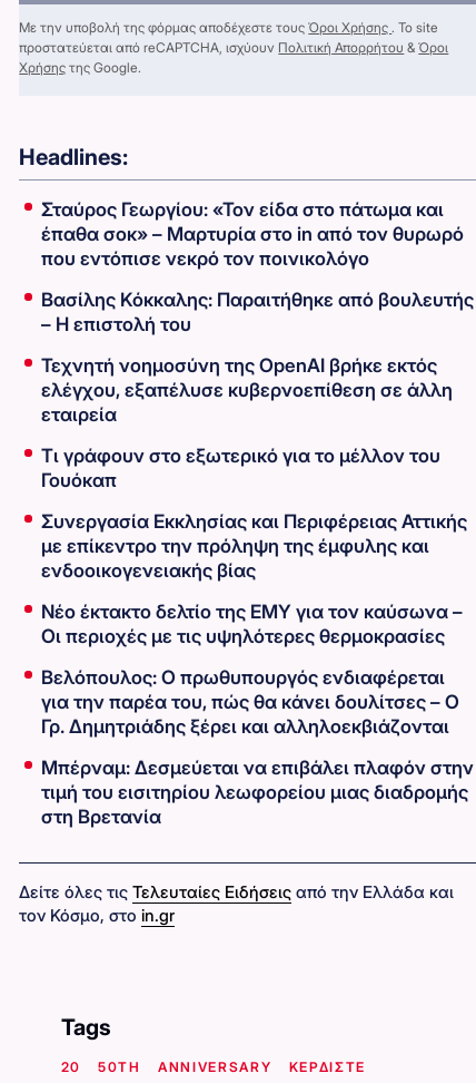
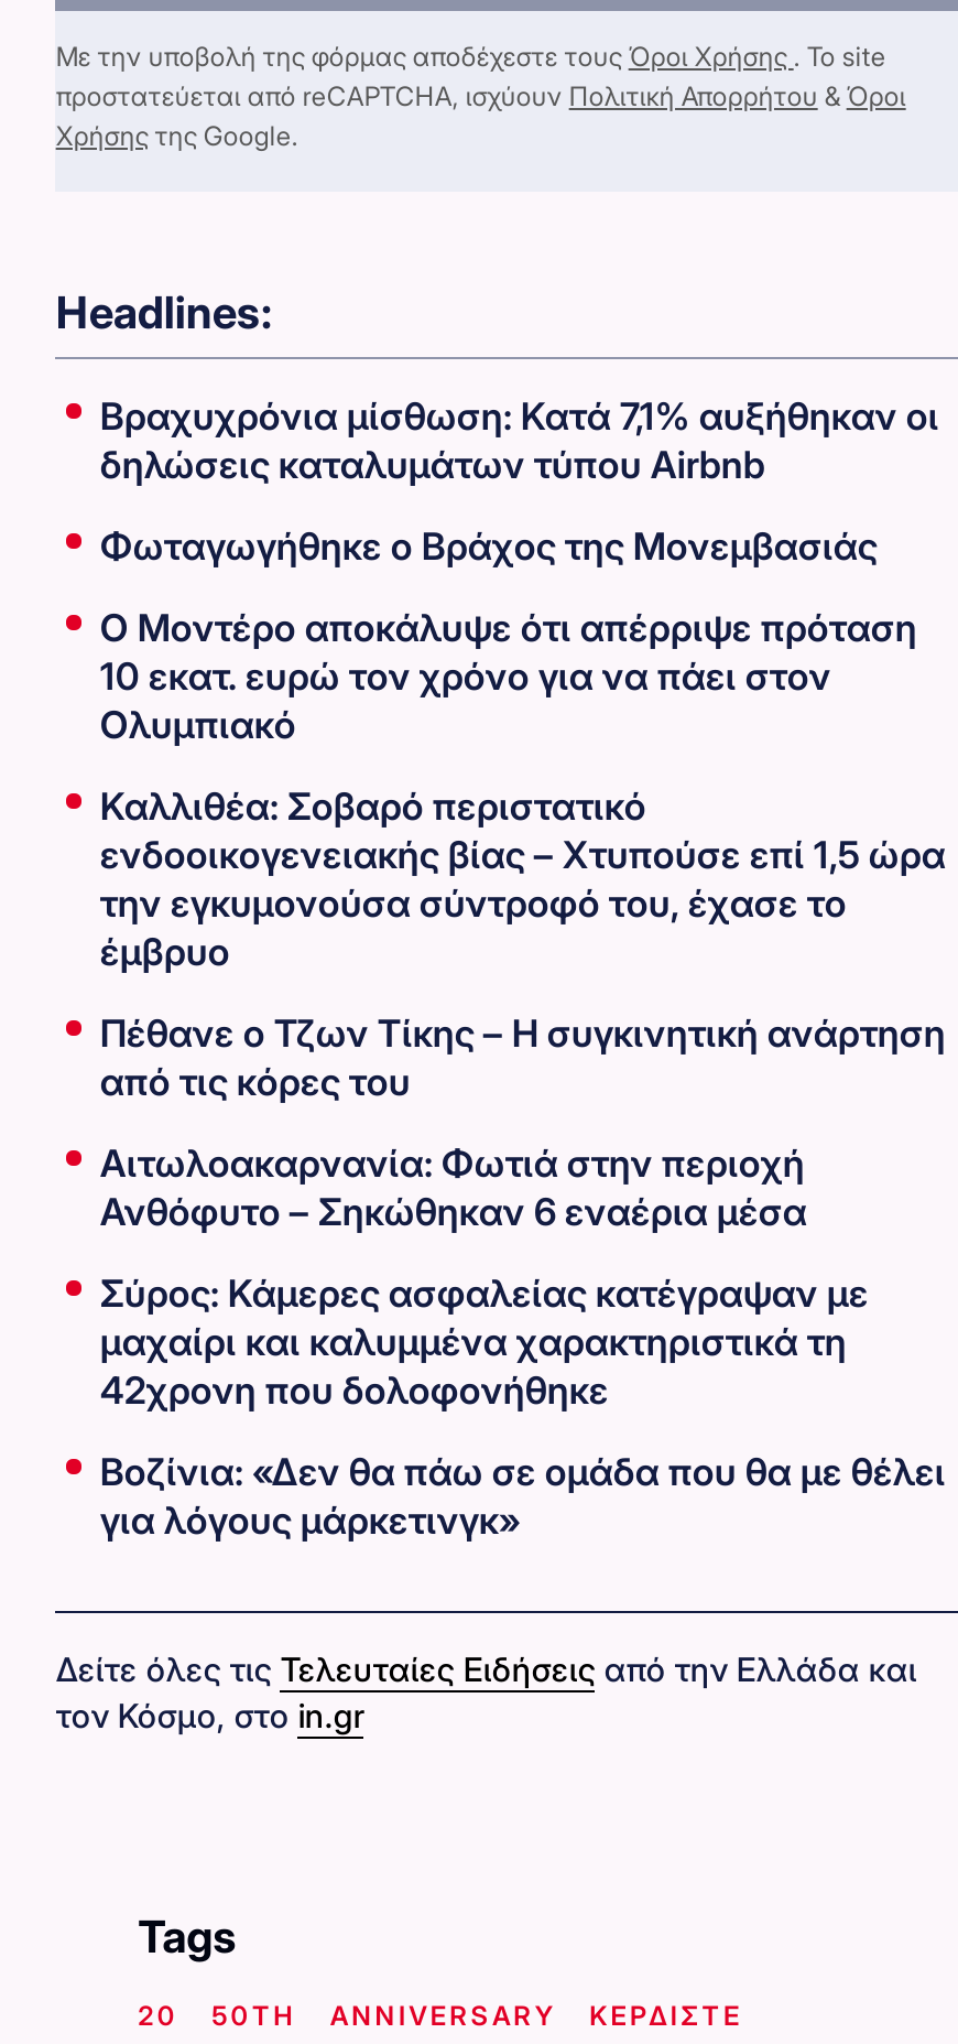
- Σταύρος Γεωργίου: «Τον είδα στο πάτωμα και
- έπαθα σοκ» – Μαρτυρία στο in από τον θυρωρό
- που εντόπισε νεκρό τον ποινικολόγο
+ Βραχυχρόνια μίσθωση: Κατά 7,1% αυξήθηκαν οι
+ δηλώσεις καταλυμάτων τύπου Airbnb

- Βασίλης Κόκκαλης: Παραιτήθηκε από βουλευτής
- – Η επιστολή του
+ Φωταγωγήθηκε ο Βράχος της Μονεμβασιάς

- Τεχνητή νοημοσύνη της OpenAI βρήκε εκτός
- ελέγχου, εξαπέλυσε κυβερνοεπίθεση σε άλλη
- εταιρεία
+ Ο Μοντέρο αποκάλυψε ότι απέρριψε πρόταση
+ 10 εκατ. ευρώ τον χρόνο για να πάει στον
+ Ολυμπιακό

- Τι γράφουν στο εξωτερικό για το μέλλον του
- Γουόκαπ
+ Καλλιθέα: Σοβαρό περιστατικό
+ ενδοοικογενειακής βίας – Χτυπούσε επί 1,5 ώρα
+ την εγκυμονούσα σύντροφό του, έχασε το
+ έμβρυο

- Συνεργασία Εκκλησίας και Περιφέρειας Αττικής
- με επίκεντρο την πρόληψη της έμφυλης και
- ενδοοικογενειακής βίας
+ Πέθανε ο Τζων Τίκης – Η συγκινητική ανάρτηση
+ από τις κόρες του

- Νέο έκτακτο δελτίο της ΕΜΥ για τον καύσωνα –
- Οι περιοχές με τις υψηλότερες θερμοκρασίες
+ Αιτωλοακαρνανία: Φωτιά στην περιοχή
+ Ανθόφυτο – Σηκώθηκαν 6 εναέρια μέσα

- Βελόπουλος: Ο πρωθυπουργός ενδιαφέρεται
- για την παρέα του, πώς θα κάνει δουλίτσες – Ο
- Γρ. Δημητριάδης ξέρει και αλληλοεκβιάζονται
+ Σύρος: Κάμερες ασφαλείας κατέγραψαν με
+ μαχαίρι και καλυμμένα χαρακτηριστικά τη
+ 42χρονη που δολοφονήθηκε

- Μπέρναμ: Δεσμεύεται να επιβάλει πλαφόν στην
- τιμή του εισιτηρίου λεωφορείου μιας διαδρομής
- στη Βρετανία
+ Βοζίνια: «Δεν θα πάω σε ομάδα που θα με θέλει
+ για λόγους μάρκετινγκ»
